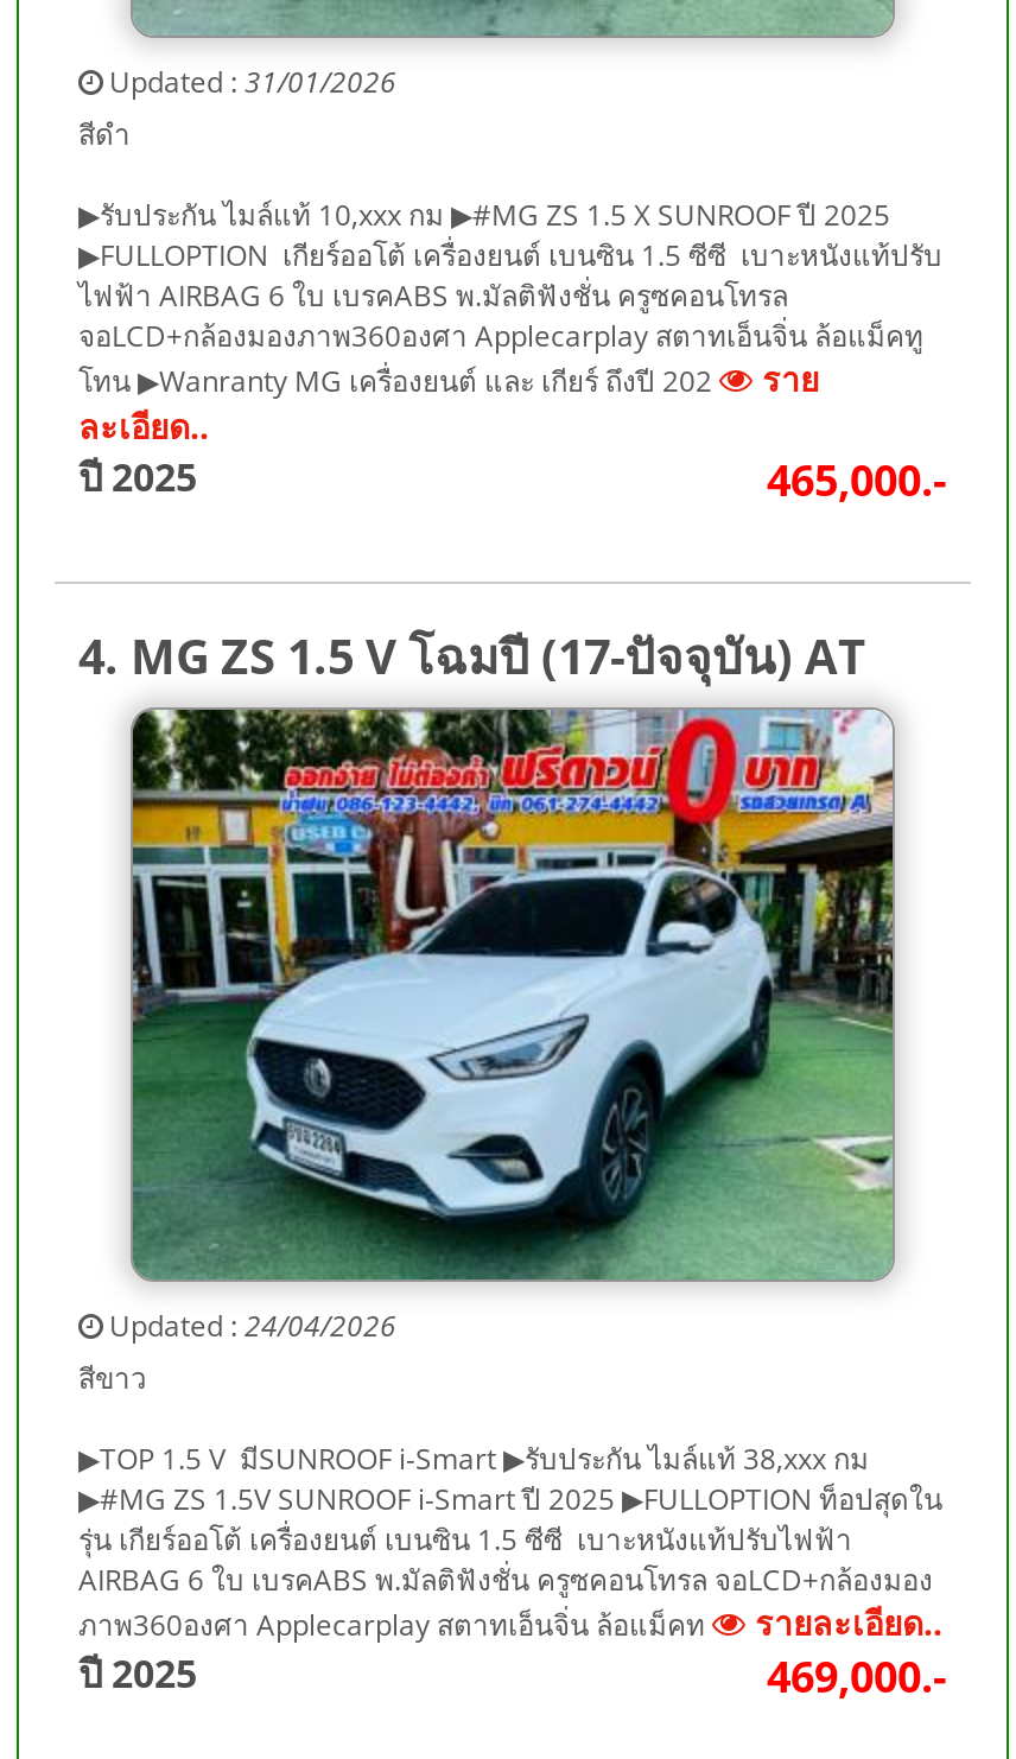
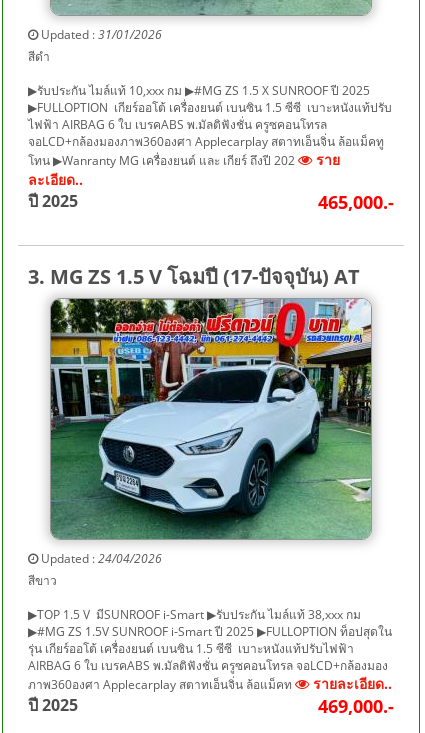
- 4. MG ZS 1.5 V โฉมปี (17-ปัจจุบัน) AT
+ 3. MG ZS 1.5 V โฉมปี (17-ปัจจุบัน) AT
